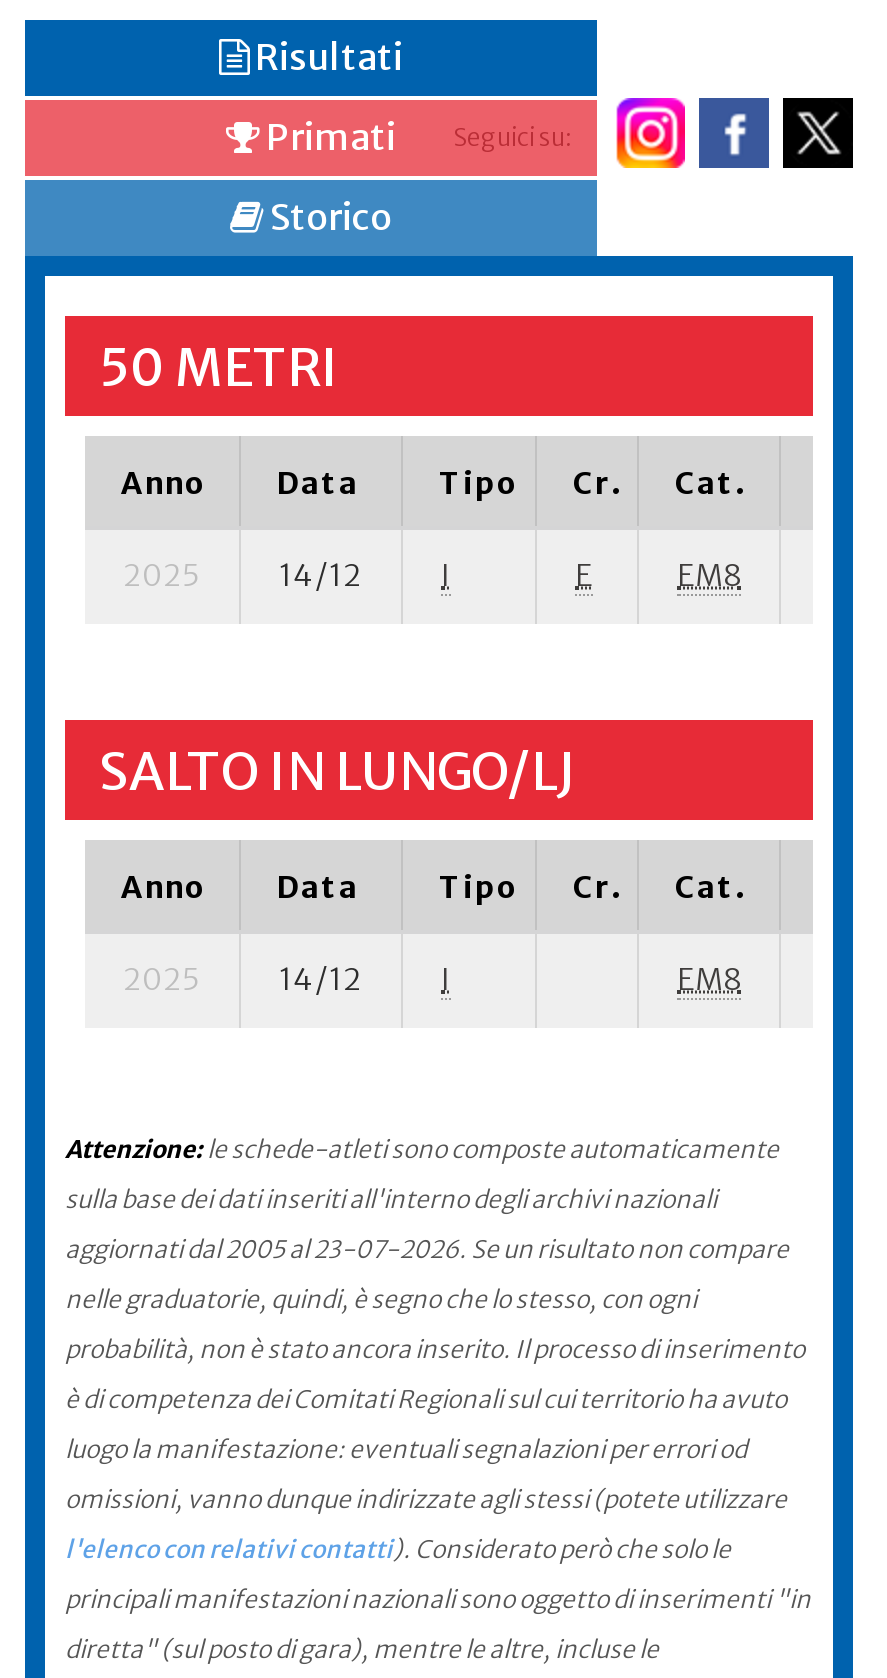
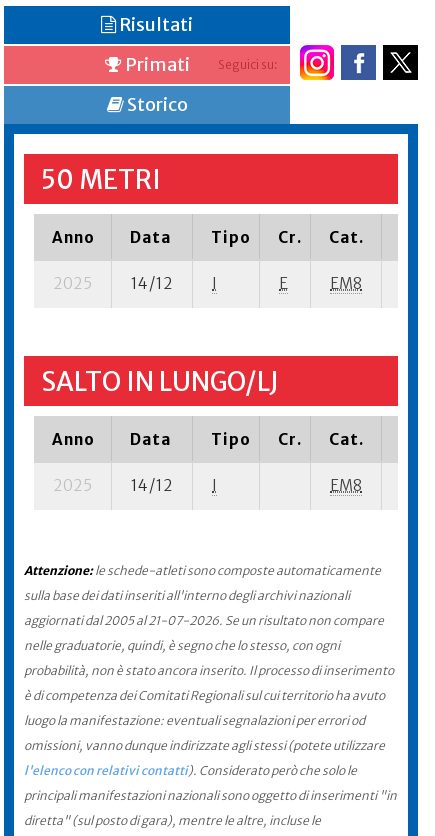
- aggiornati dal 2005 al 23-07-2026. Se un risultato non compare
+ aggiornati dal 2005 al 21-07-2026. Se un risultato non compare
